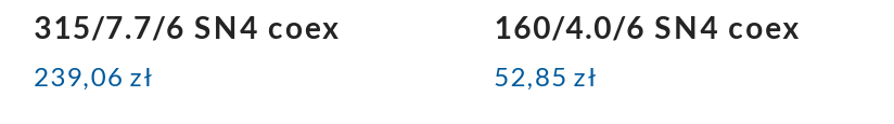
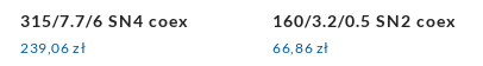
- 160/4.0/6 SN4 coex
+ 160/3.2/0.5 SN2 coex

- 52,85 zł
+ 66,86 zł
